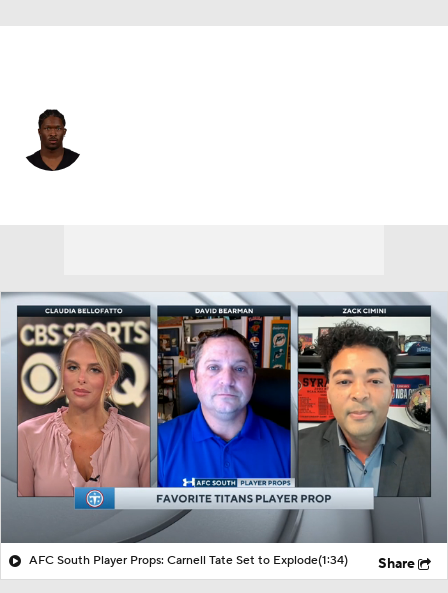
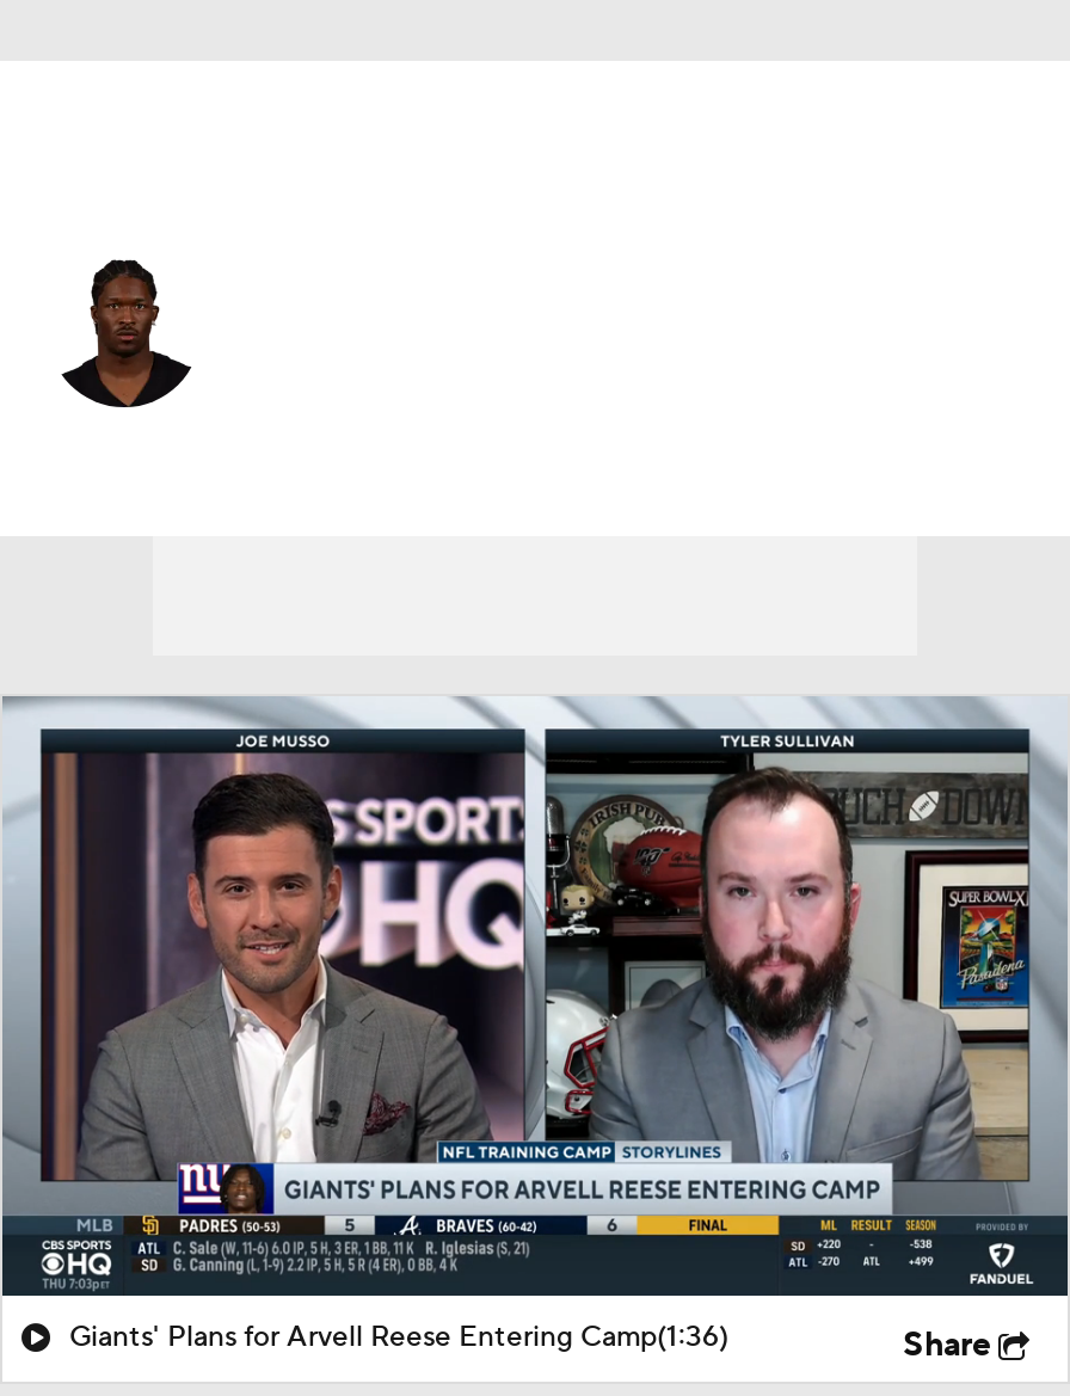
- [image]
- AFC South Player Props: Carnell Tate Set to Explode(1:34)
+ [image]
+ Giants' Plans for Arvell Reese Entering Camp(1:36)
